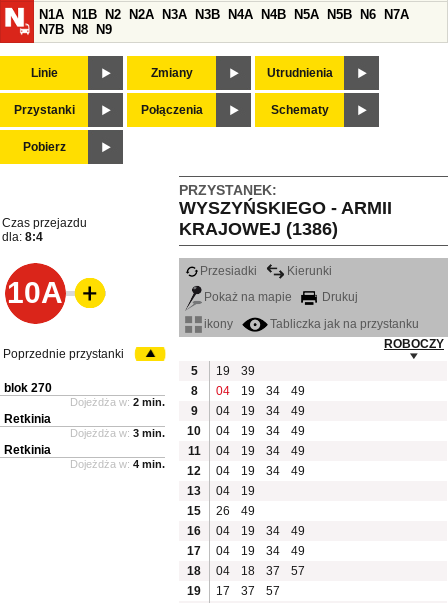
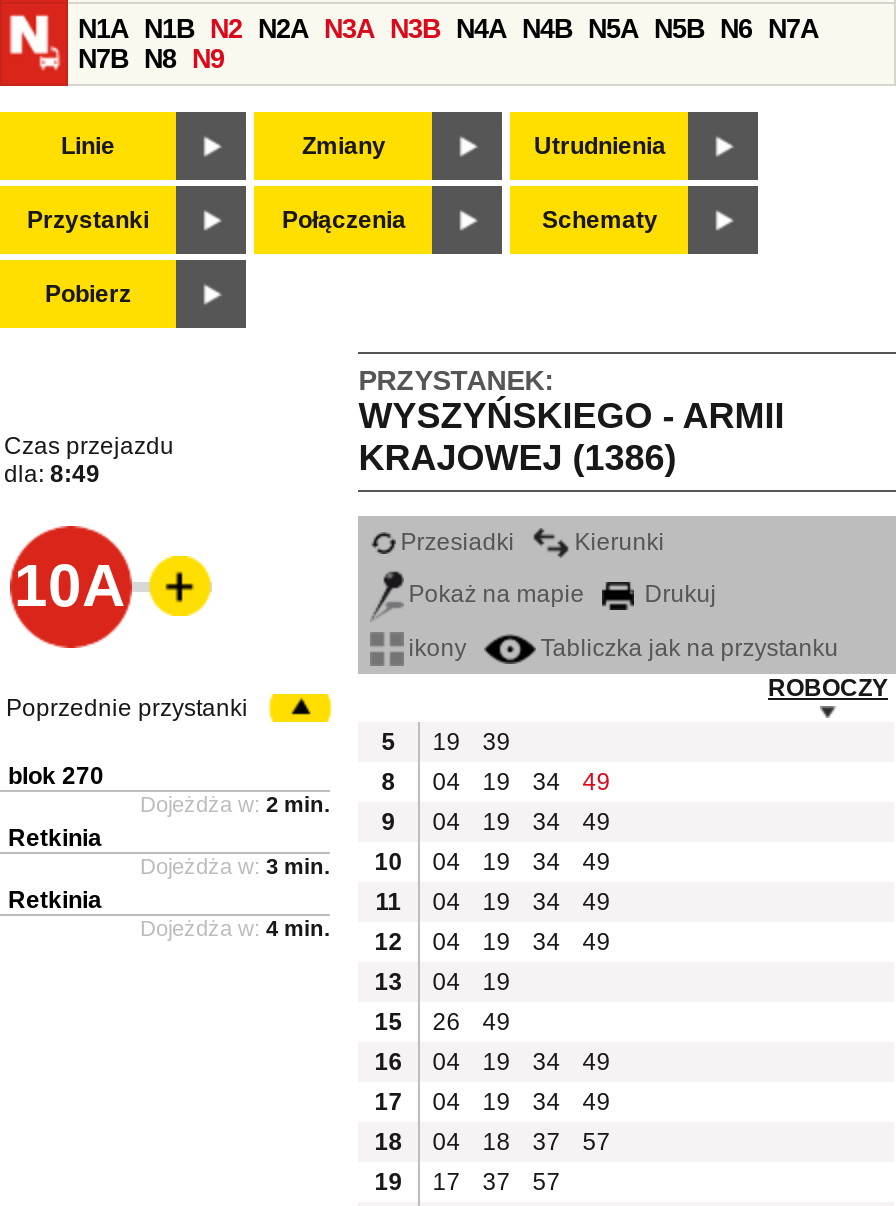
- dla: 8:4
+ dla: 8:49
